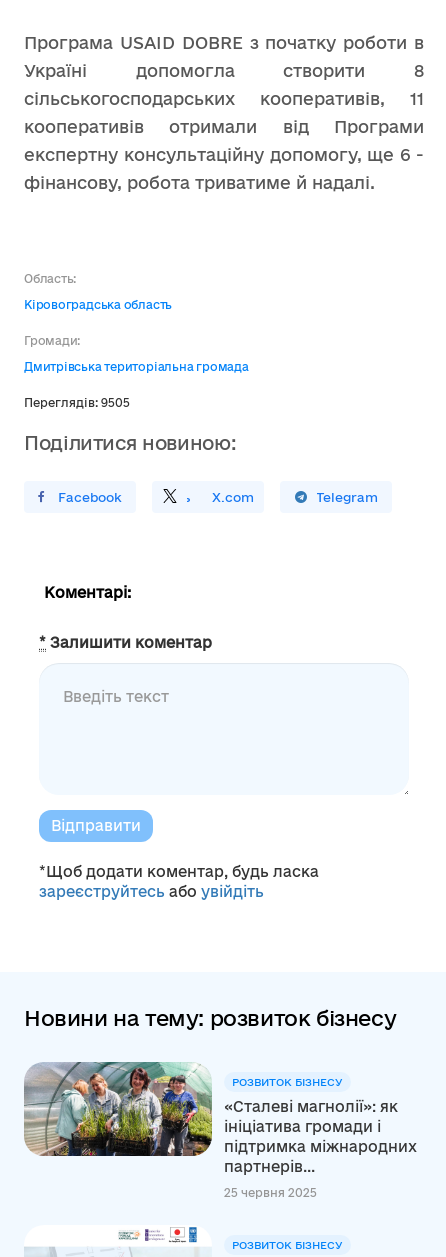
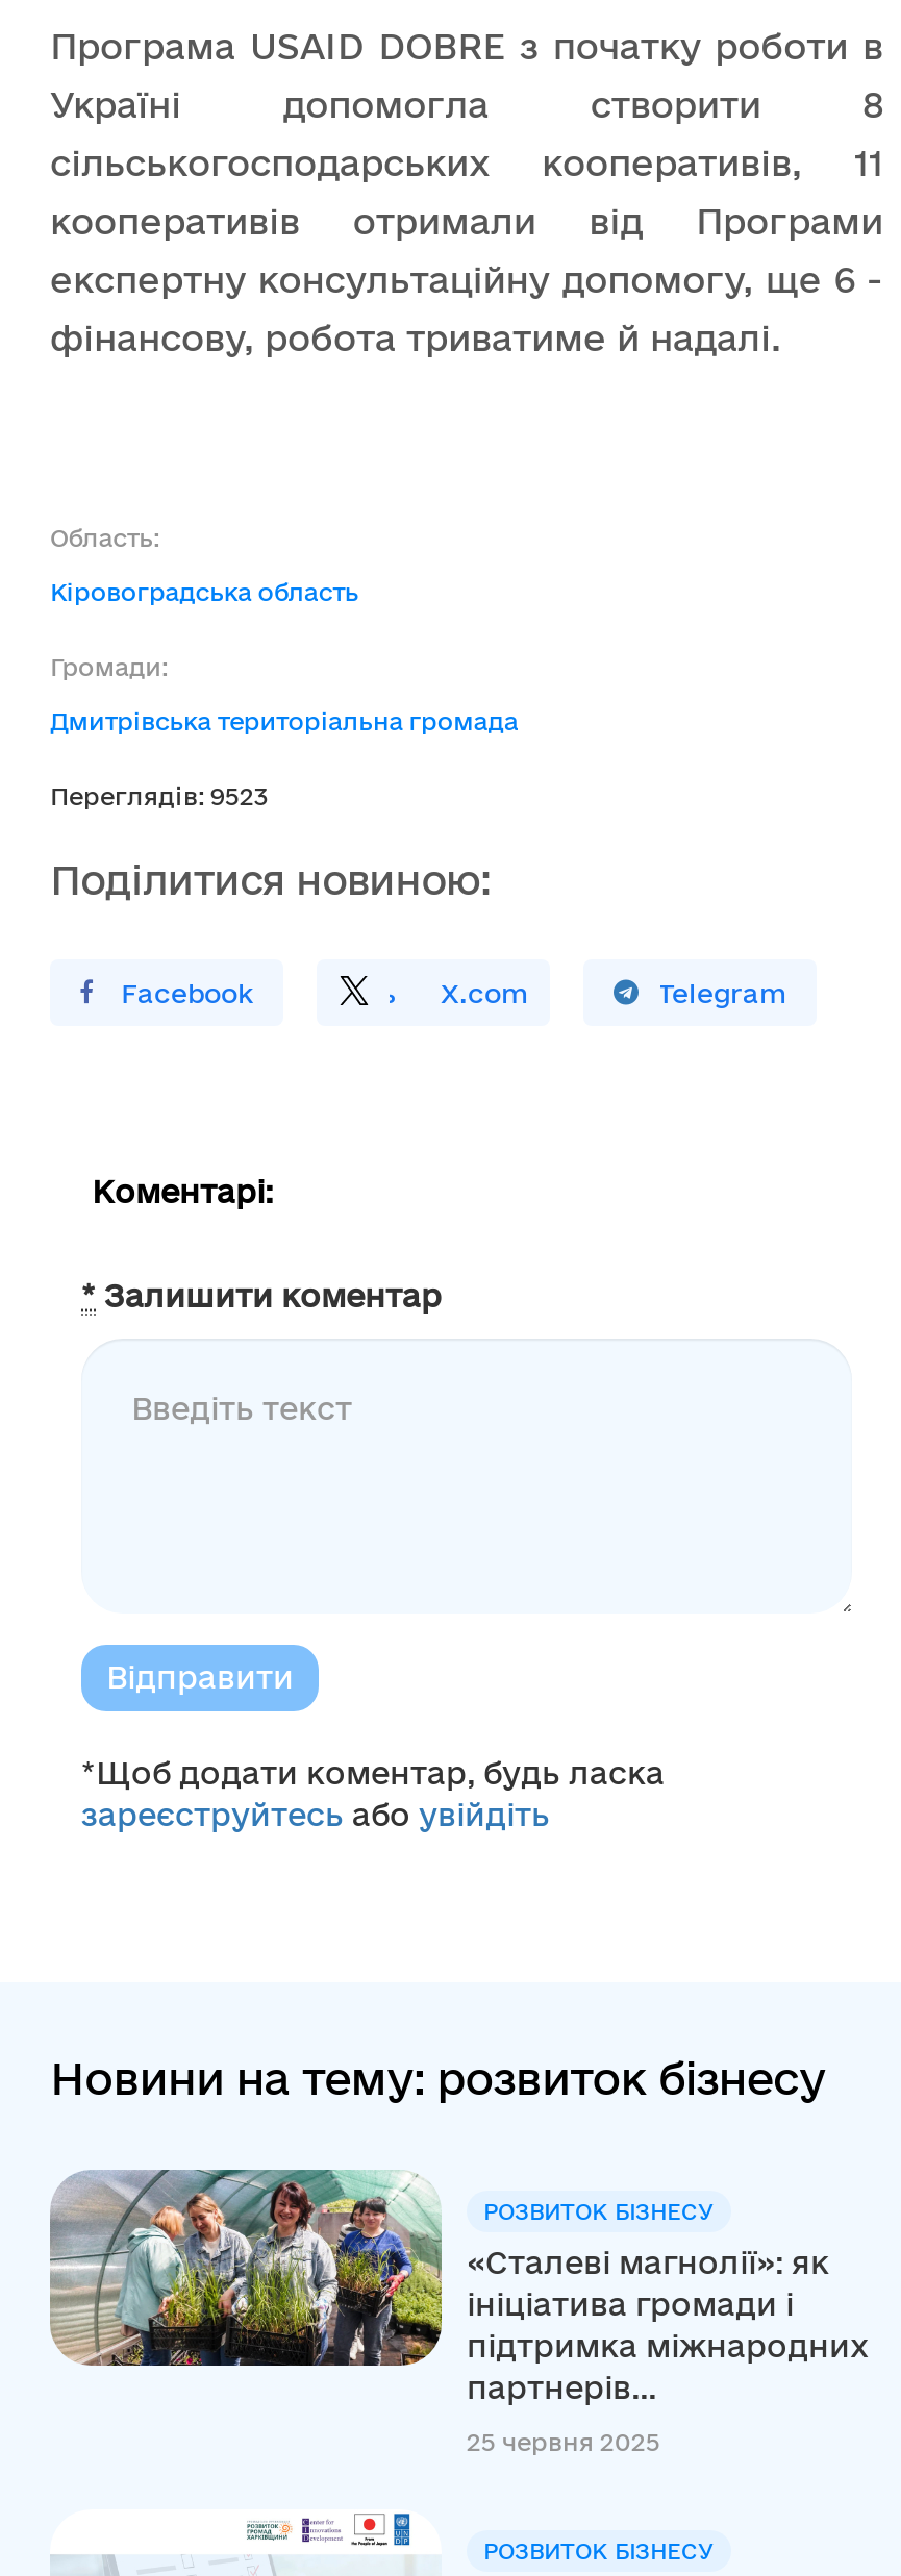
- Переглядів: 9505
+ Переглядів: 9523
